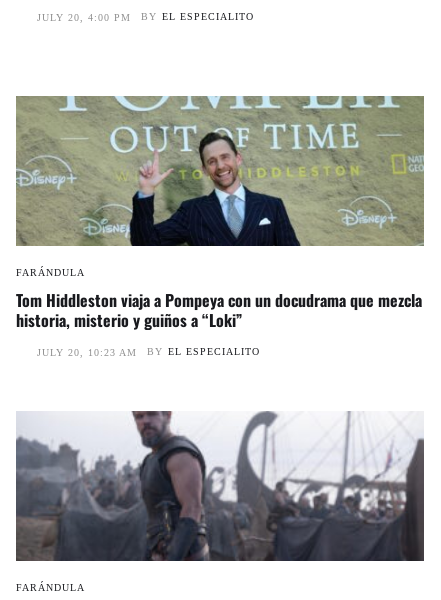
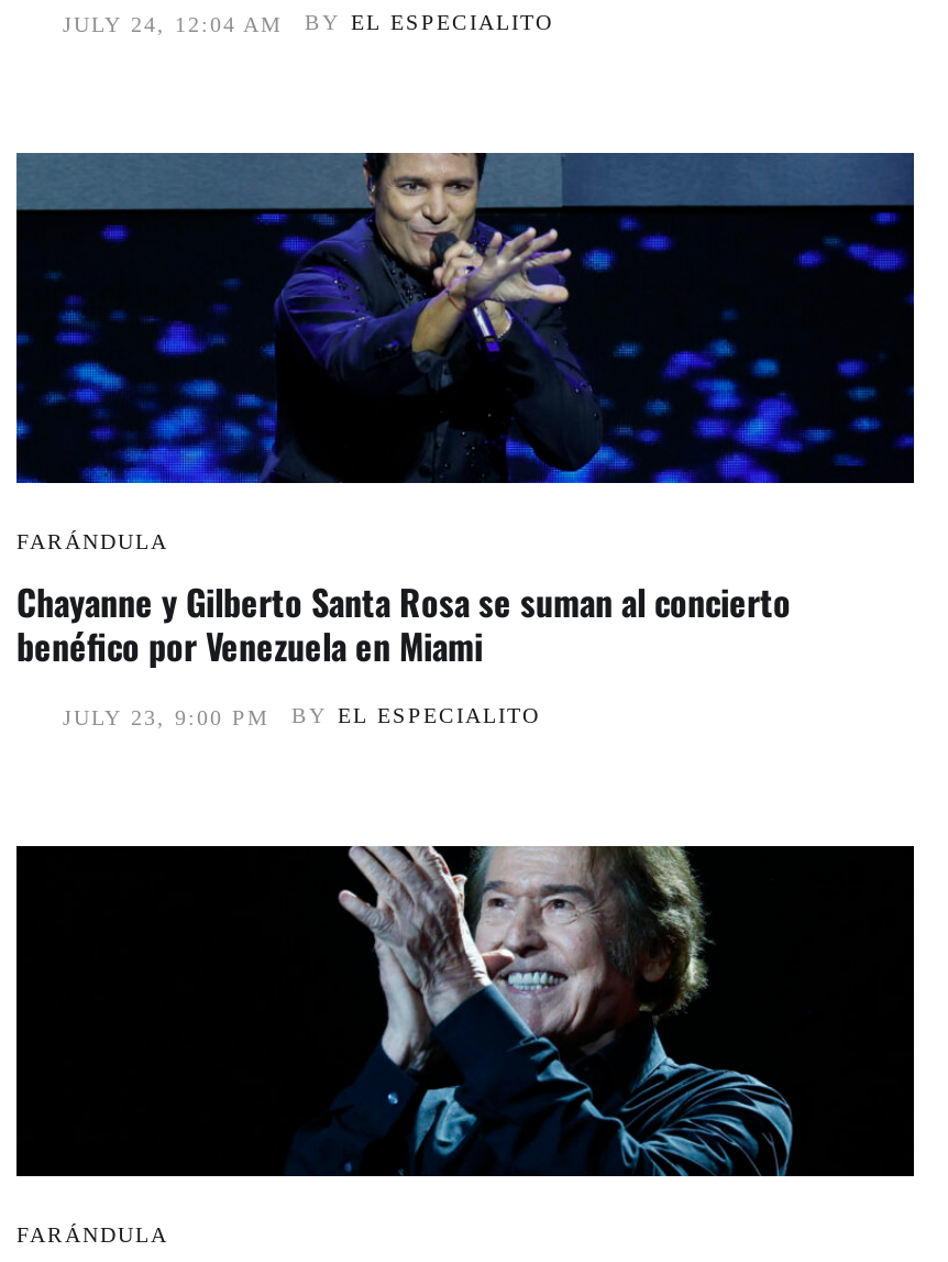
- JULY 20, 4:00 PM BY EL ESPECIALITO
+ JULY 24, 12:04 AM BY EL ESPECIALITO

- [image]
+ [image]

- Tom Hiddleston viaja a Pompeya con un docudrama que mezcla
- historia, misterio y guiños a “Loki”
+ Chayanne y Gilberto Santa Rosa se suman al concierto
+ benéfico por Venezuela en Miami

- JULY 20, 10:23 AM BY EL ESPECIALITO
+ JULY 23, 9:00 PM BY EL ESPECIALITO

- [image]
+ [image]
